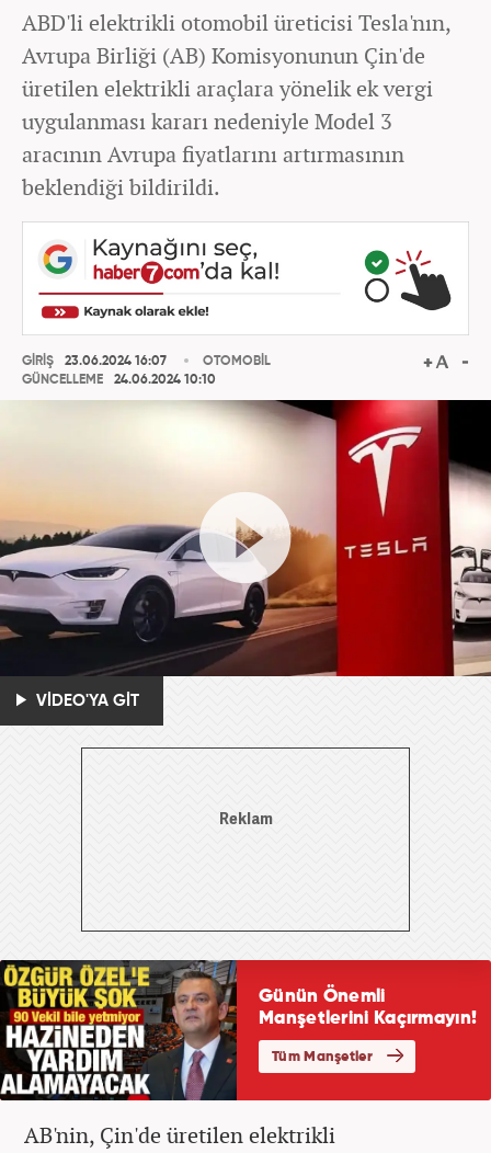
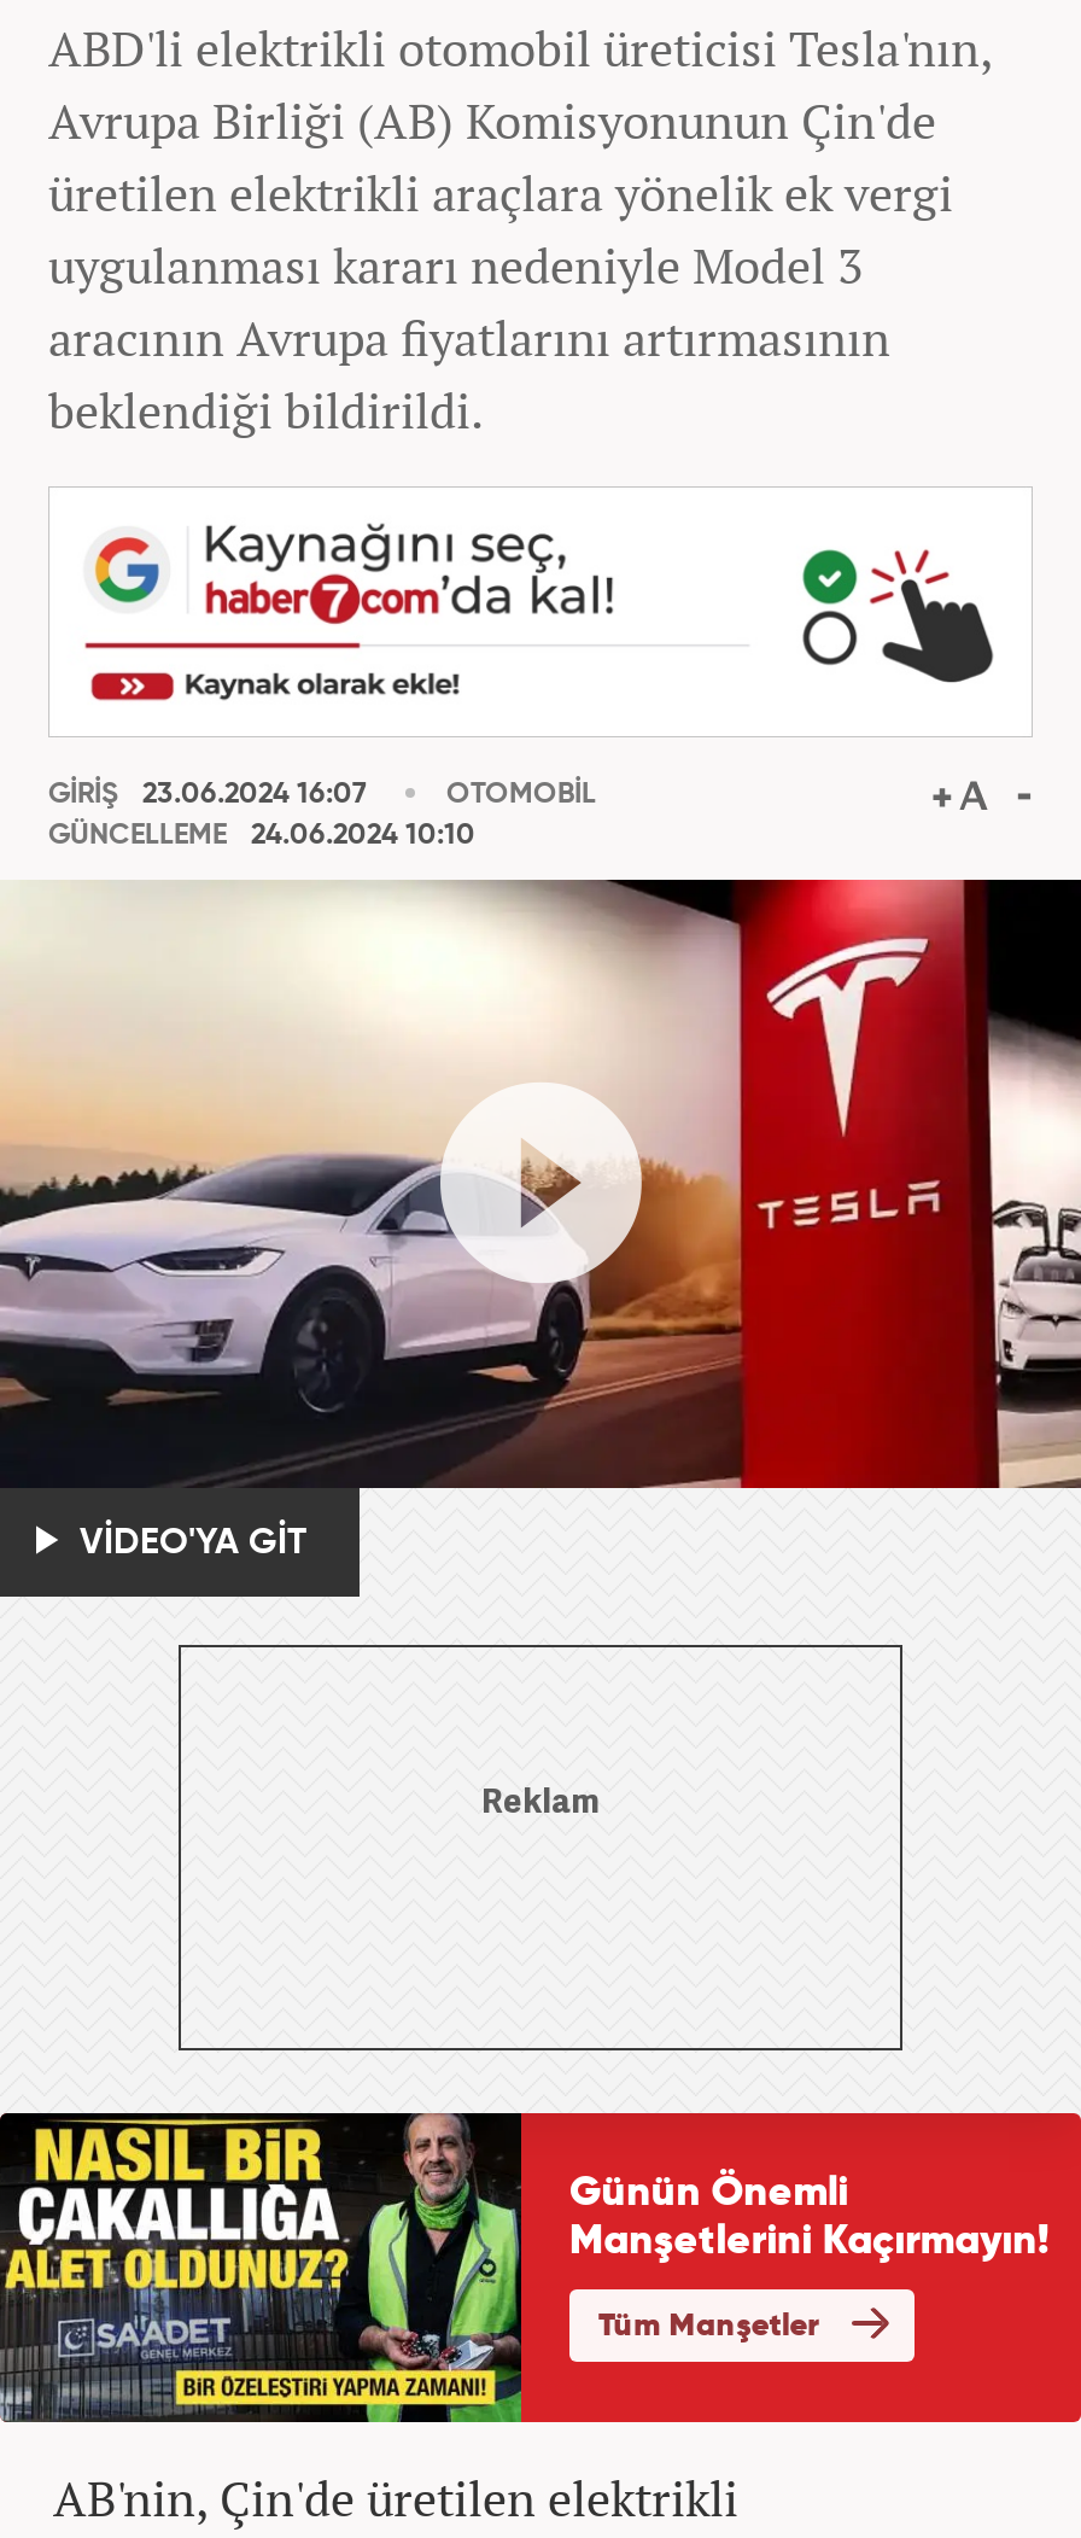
- [image]
+ [image]
